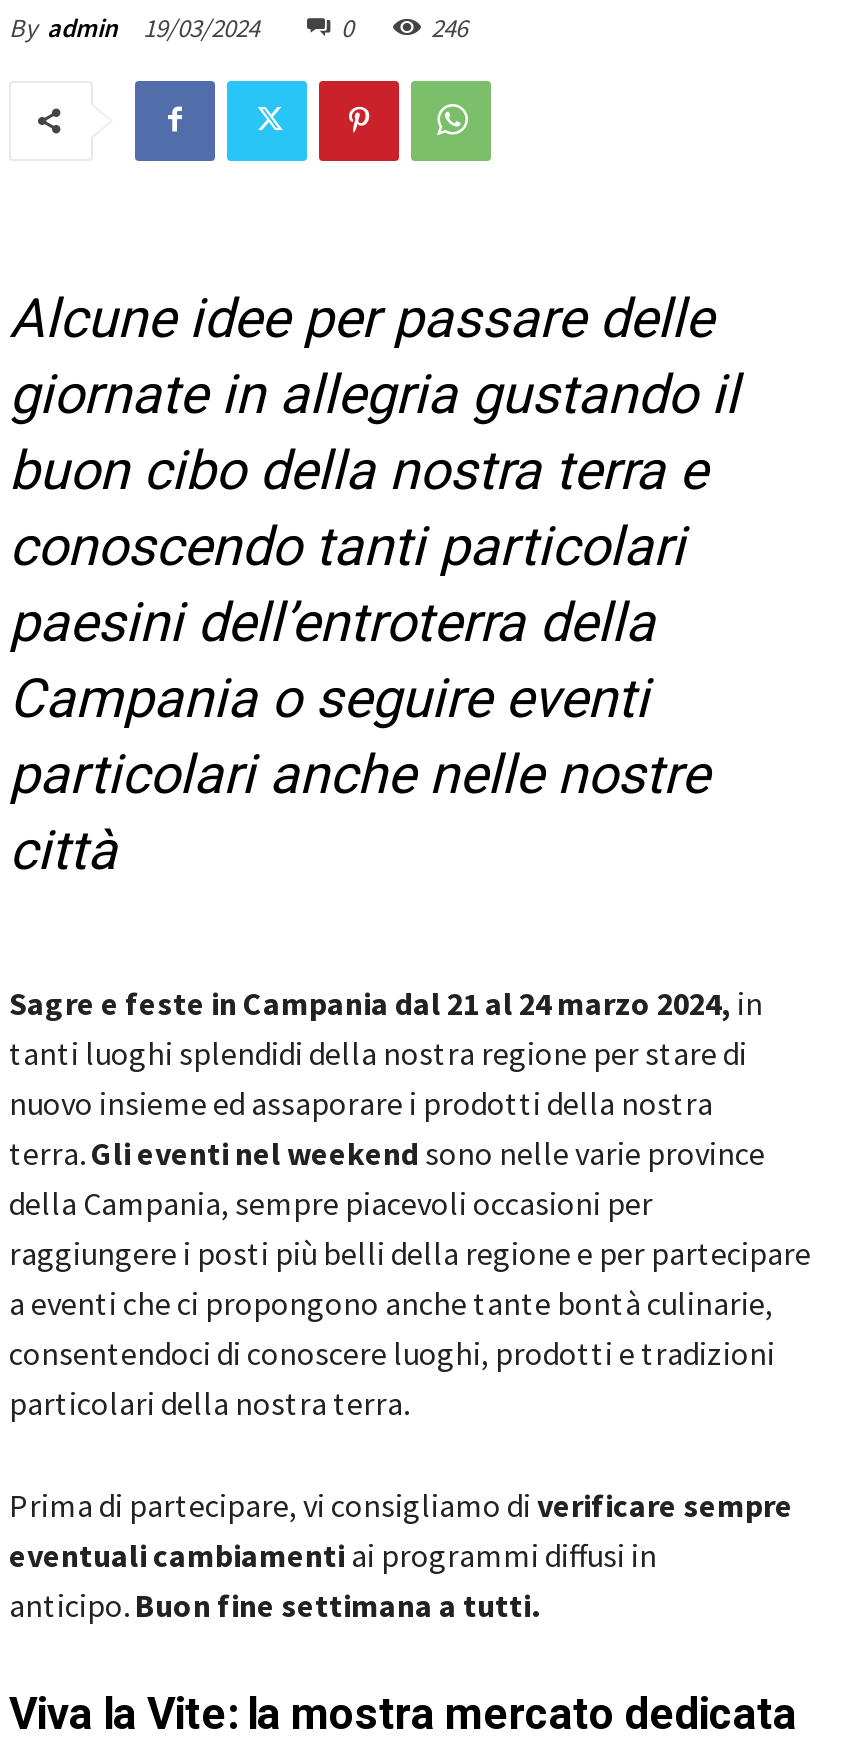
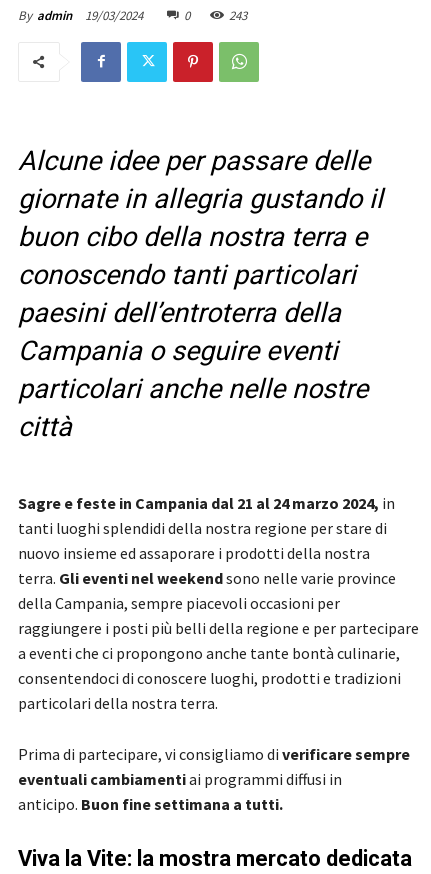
- 246
+ 243
